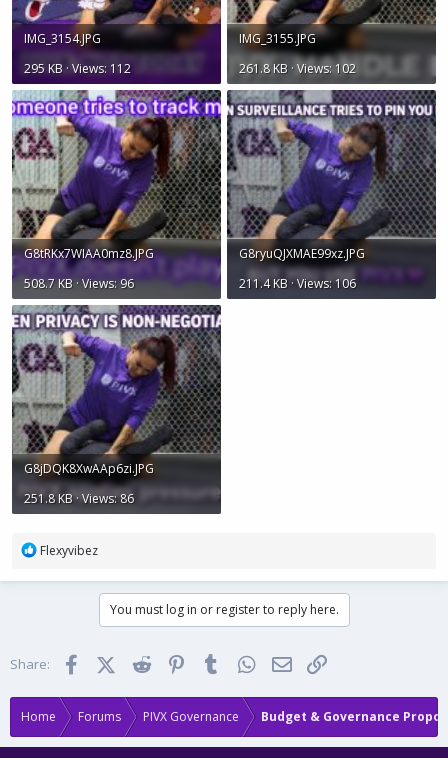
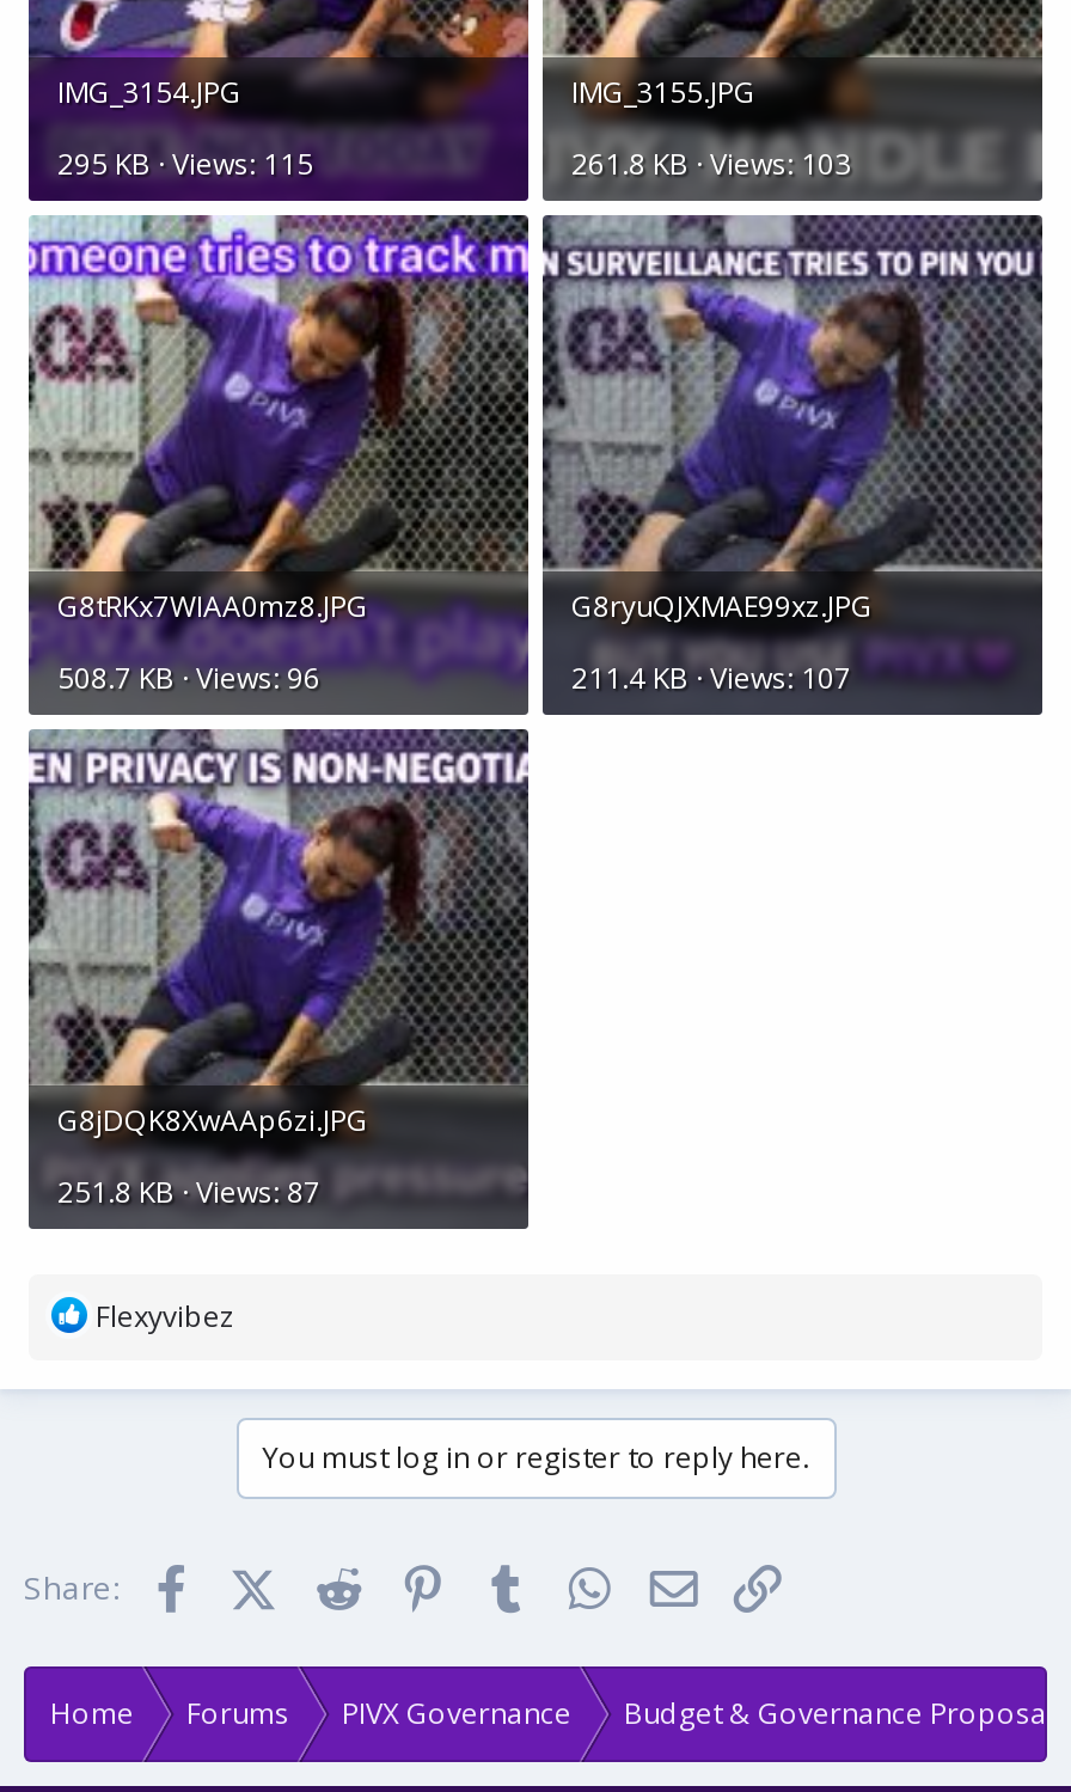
- 295 KB · Views: 112
+ 295 KB · Views: 115

- 261.8 KB · Views: 102
+ 261.8 KB · Views: 103

- 211.4 KB · Views: 106
+ 211.4 KB · Views: 107

- 251.8 KB · Views: 86
+ 251.8 KB · Views: 87
